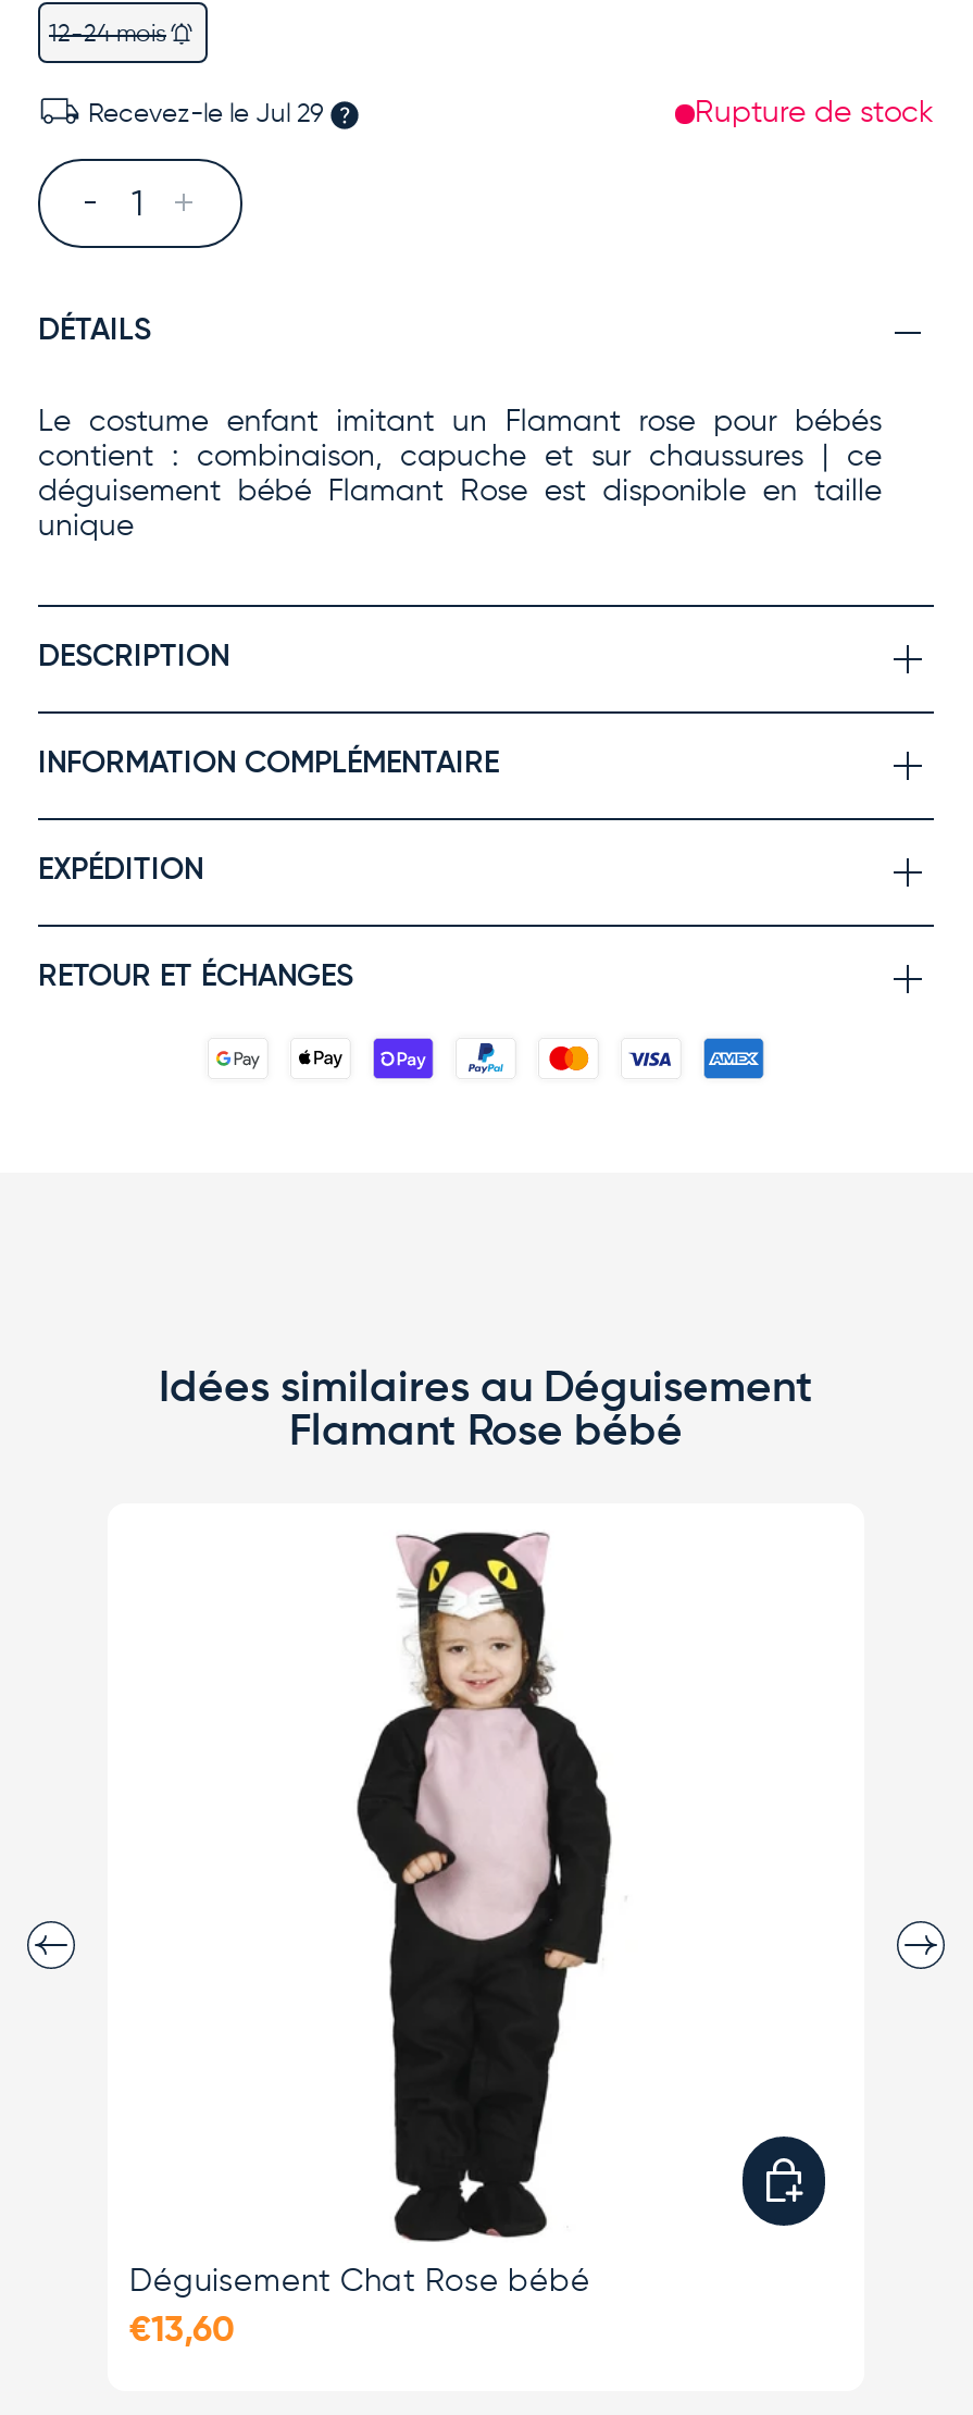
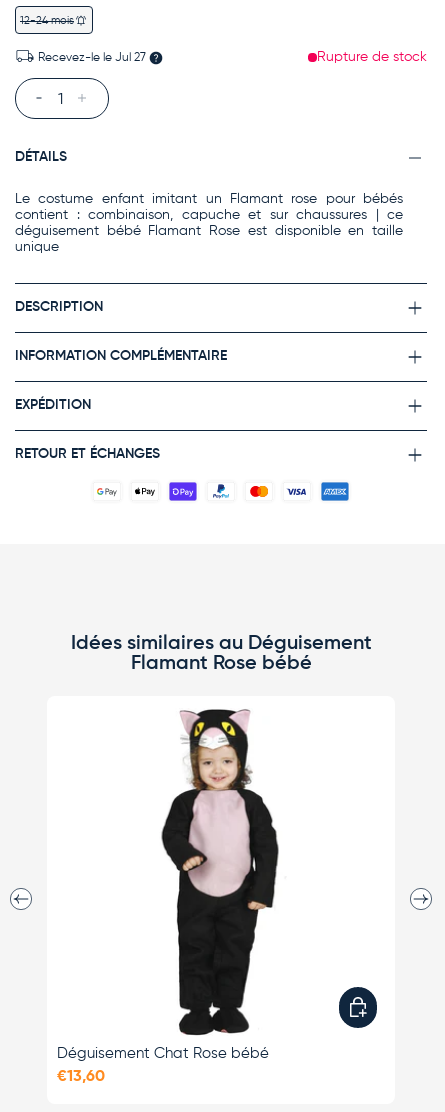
- Recevez-le le Jul 29
+ Recevez-le le Jul 27
